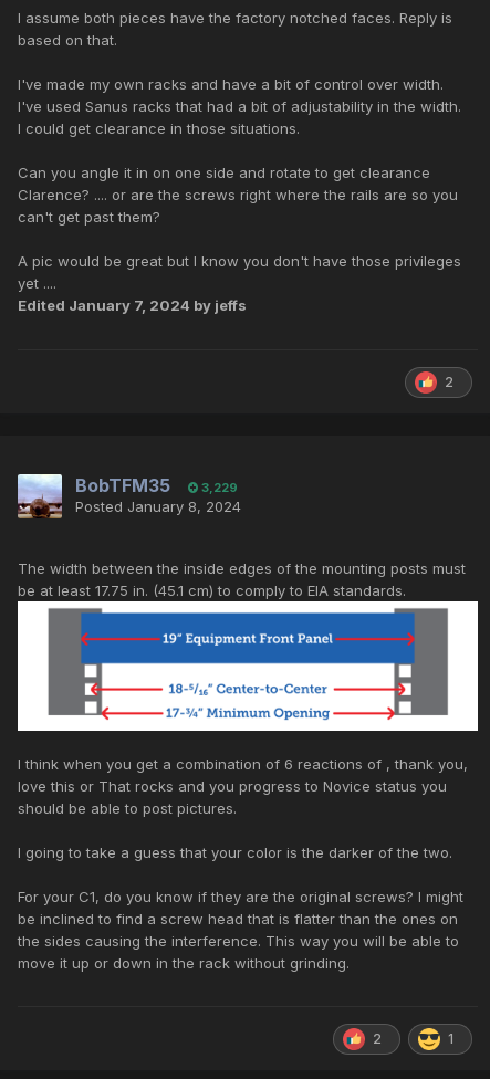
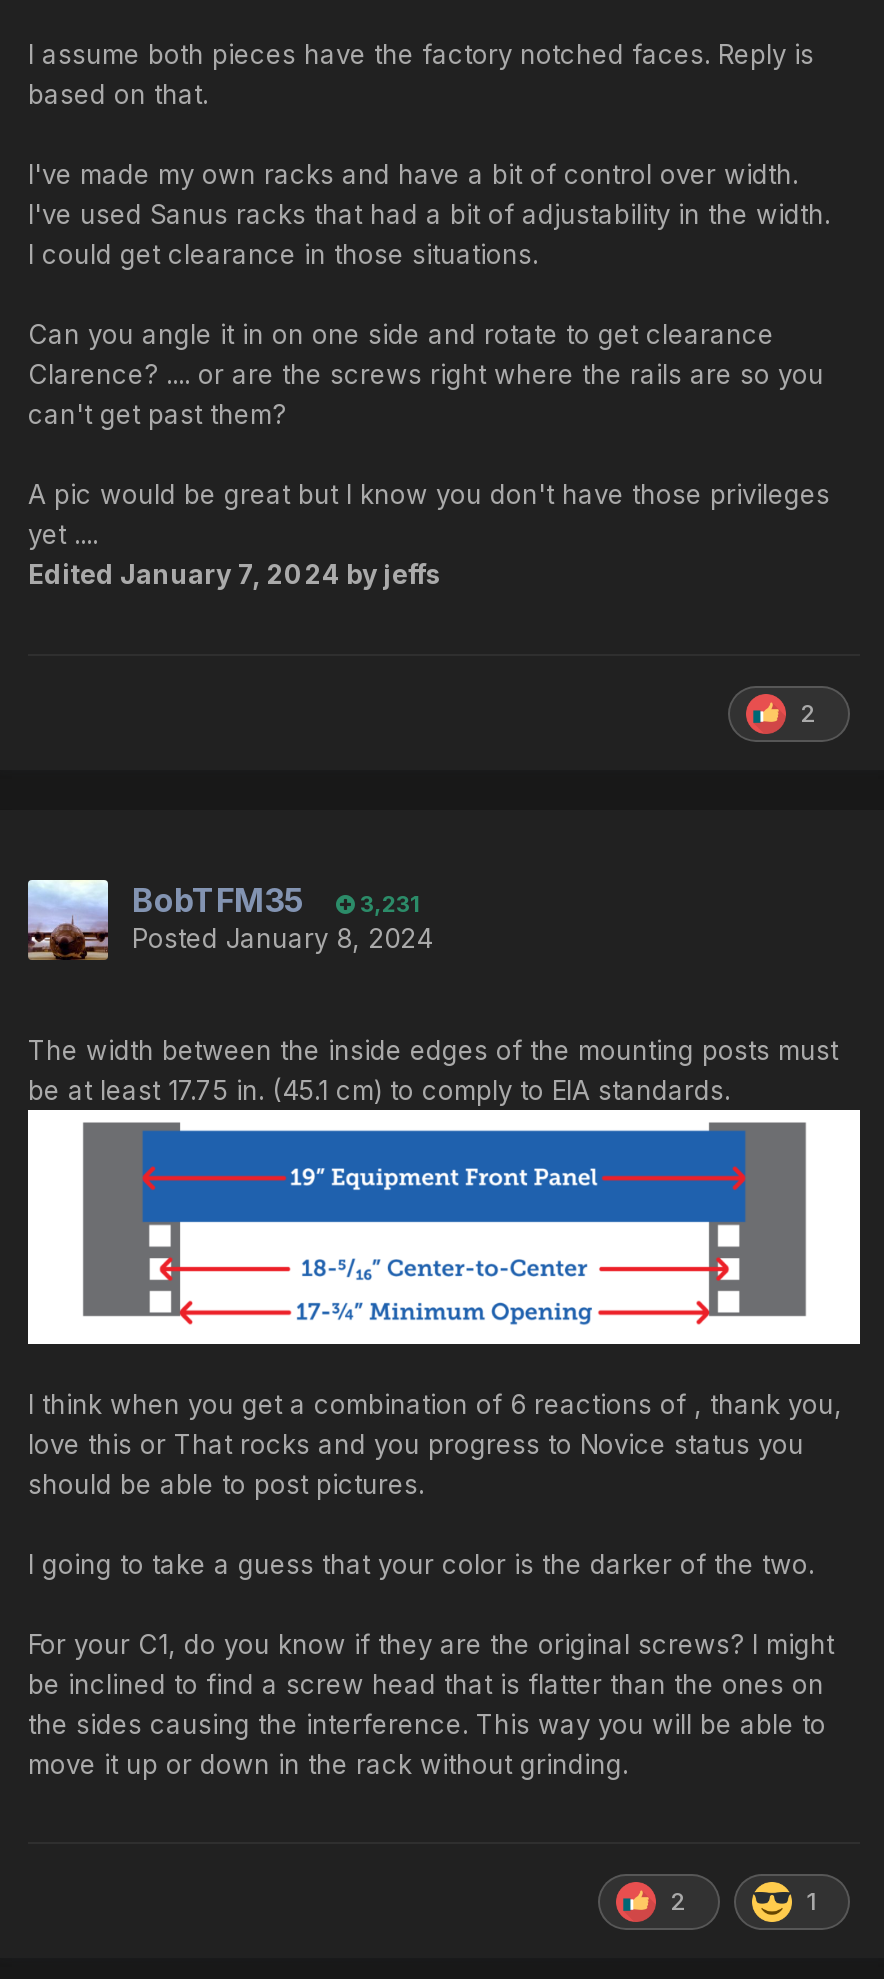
- BobTFM35 3,229
+ BobTFM35 3,231
